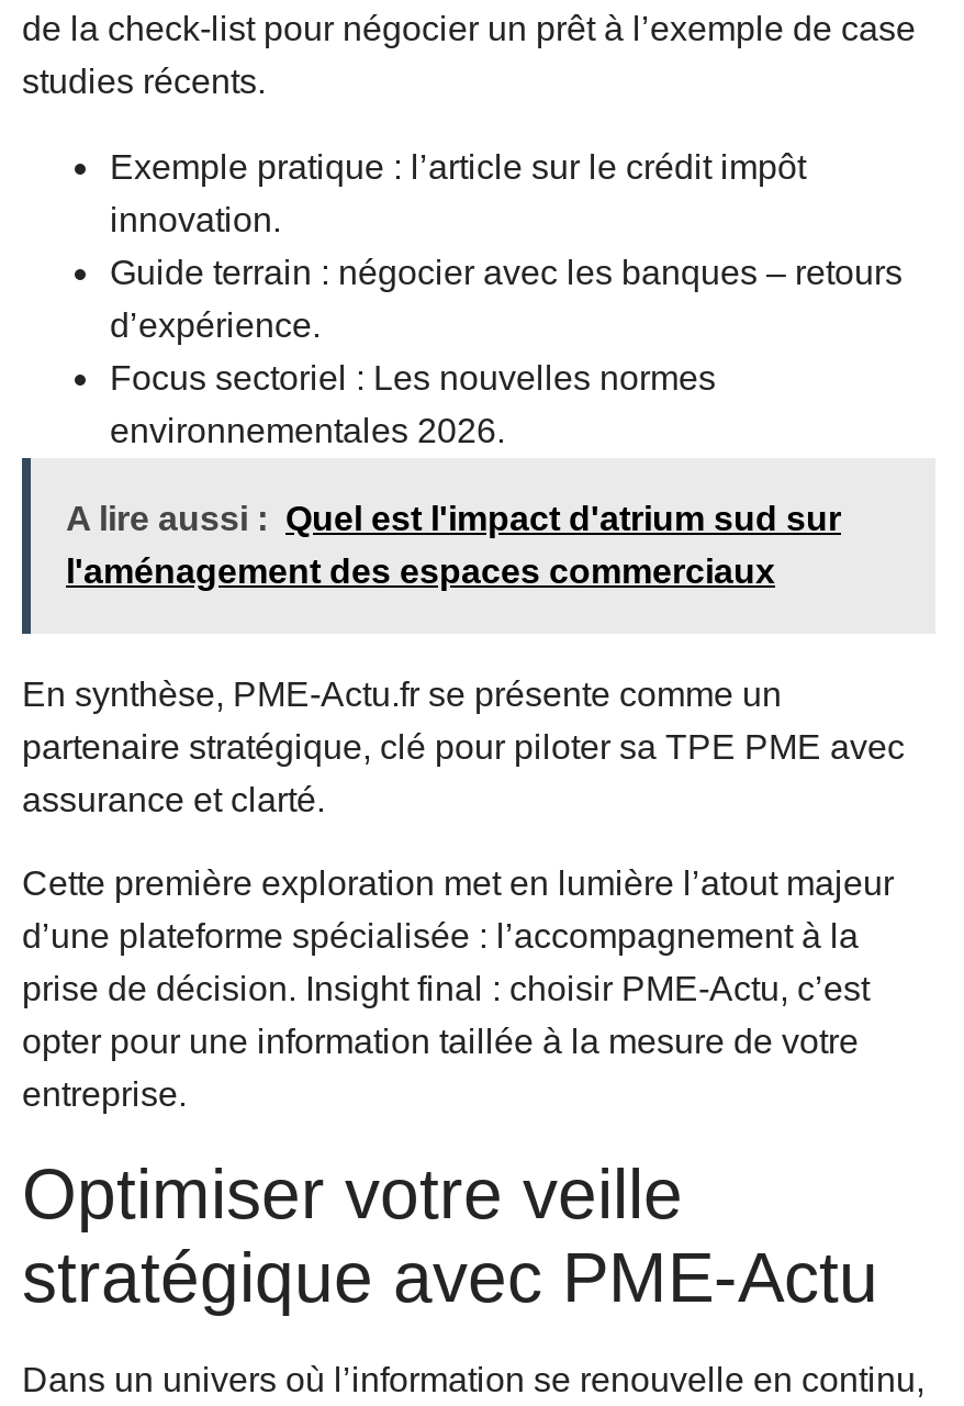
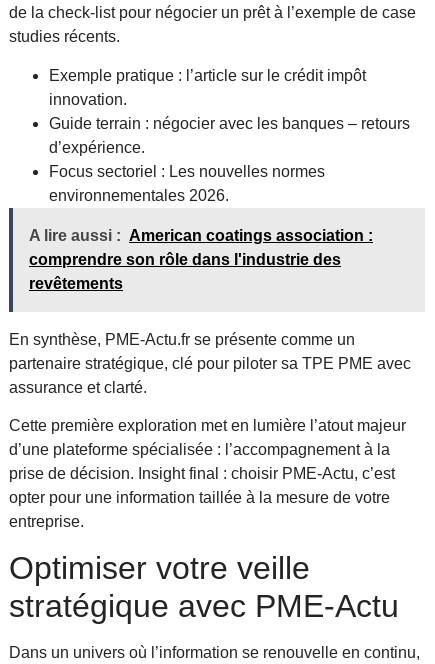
- A lire aussi : Quel est l'impact d'atrium sud sur
- l'aménagement des espaces commerciaux
+ A lire aussi : American coatings association :
+ comprendre son rôle dans l'industrie des
+ revêtements
